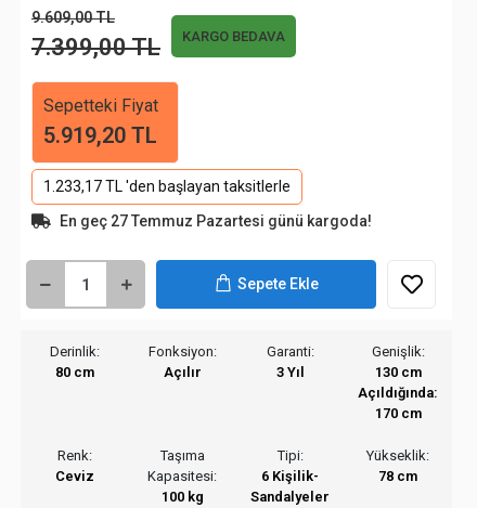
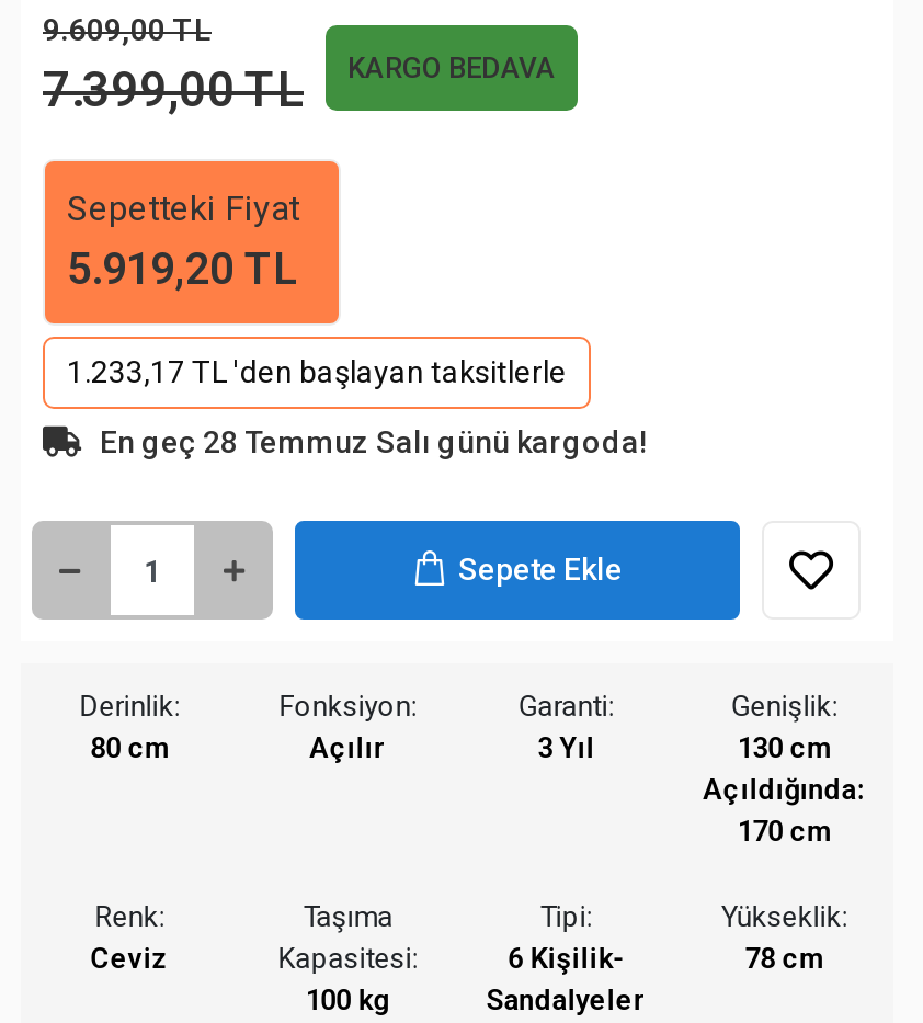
- En geç 27 Temmuz Pazartesi günü kargoda!
+ En geç 28 Temmuz Salı günü kargoda!
